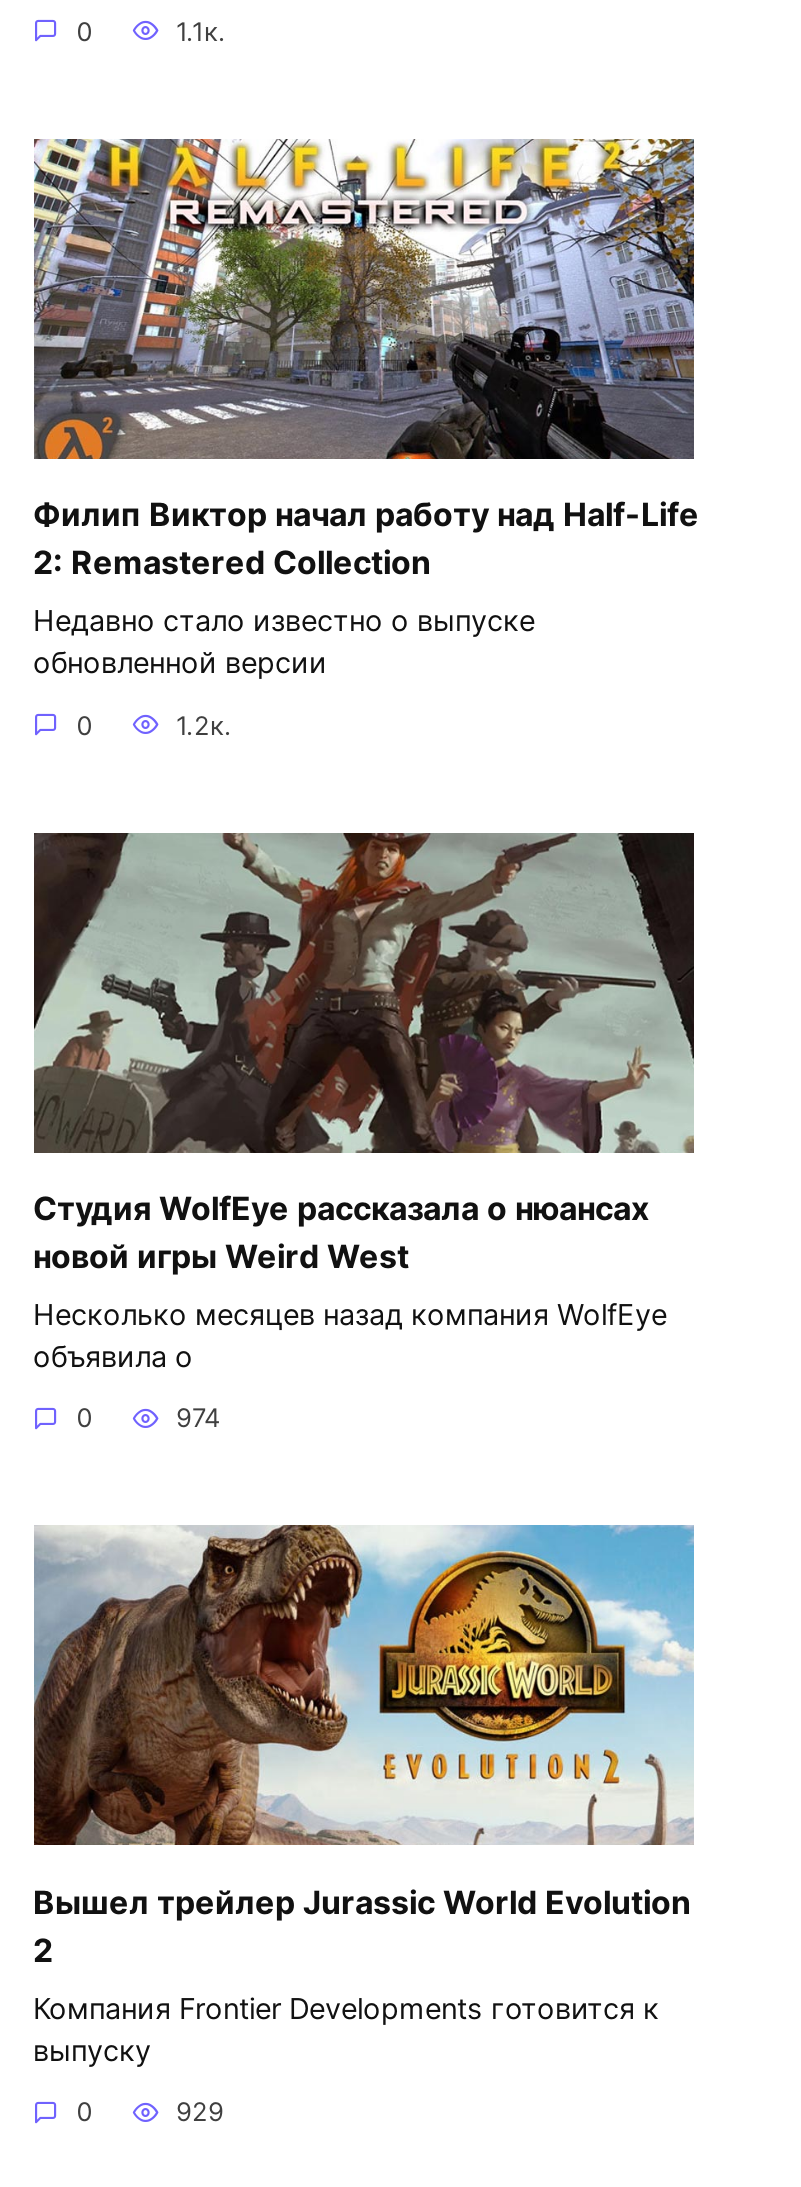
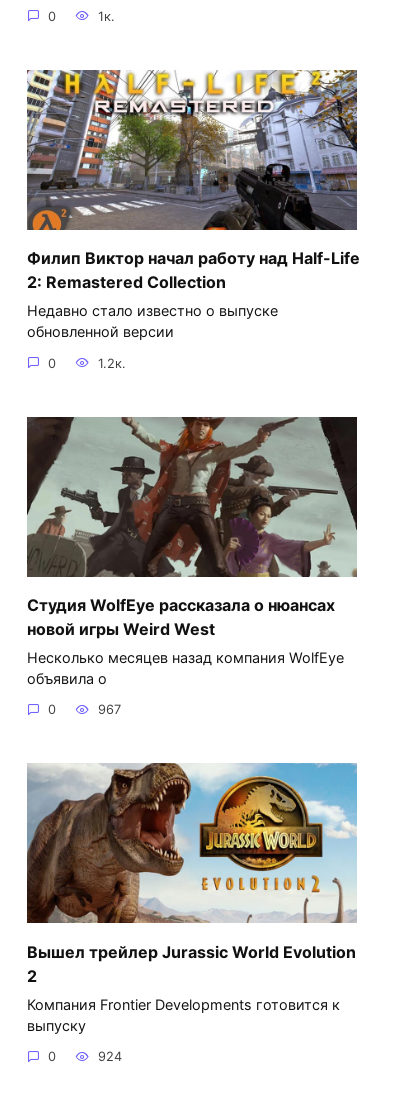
- 1.1к.
+ 1к.

- 974
+ 967

- 929
+ 924
